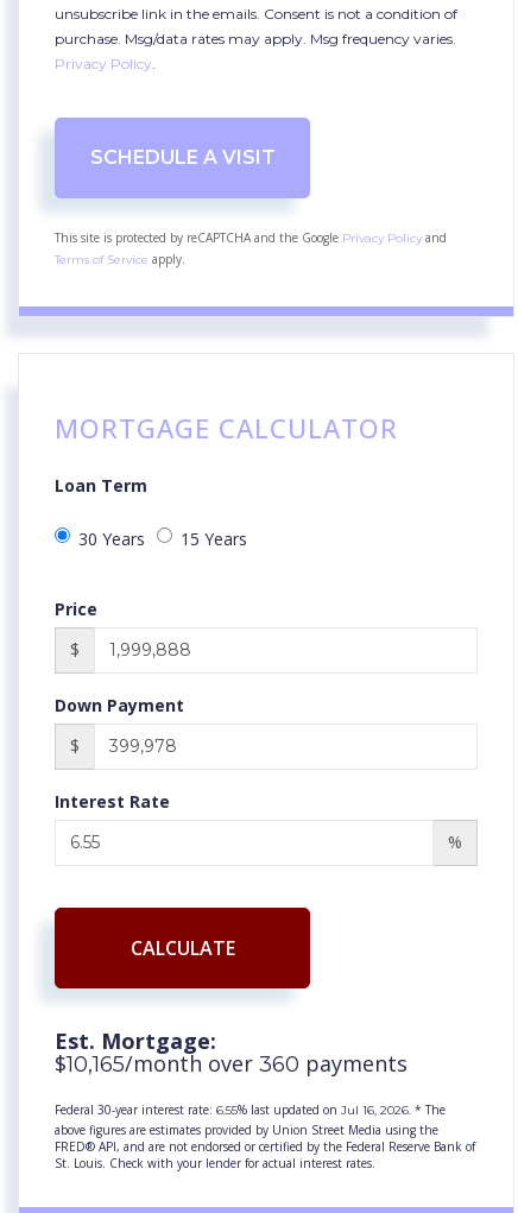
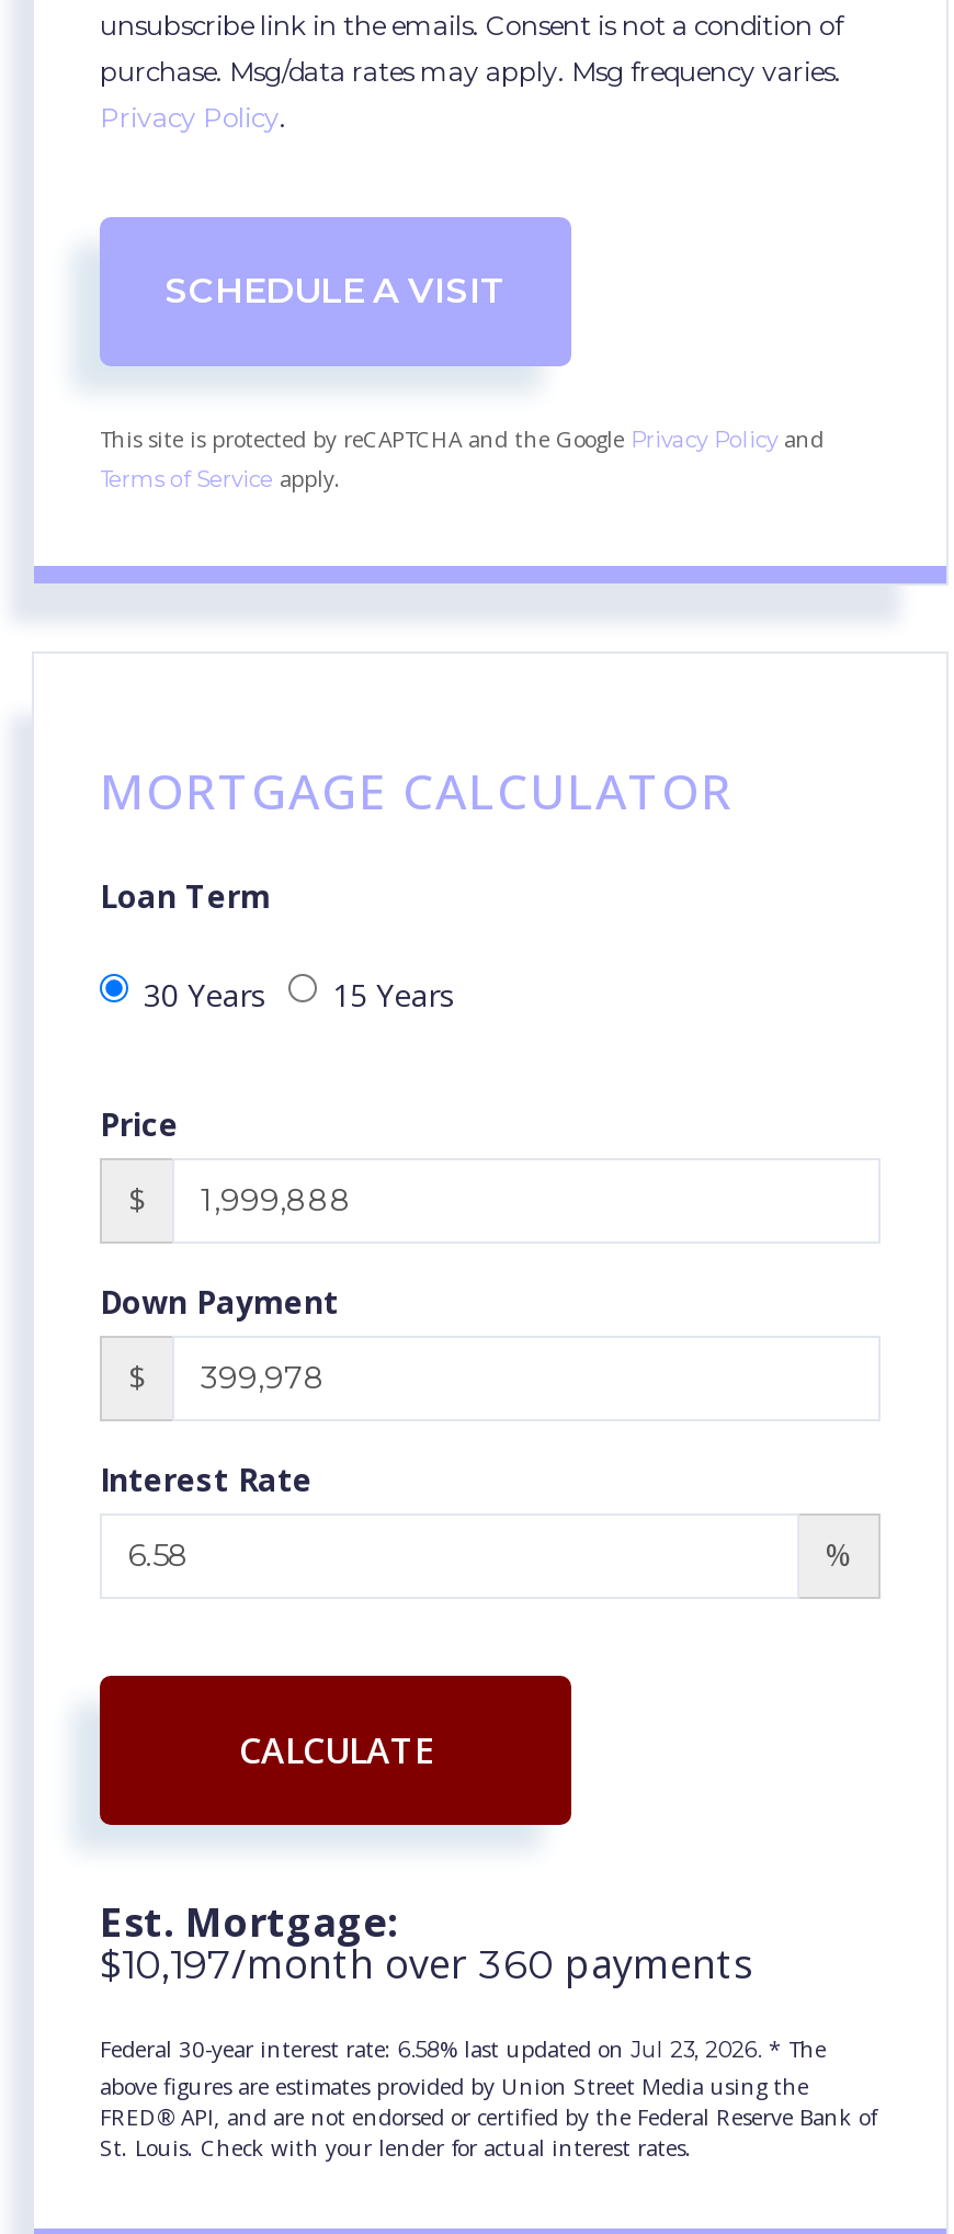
- $10,165/month over 360 payments
+ $10,197/month over 360 payments

- Federal 30-year interest rate: 6.55% last updated on Jul 16, 2026. * The
+ Federal 30-year interest rate: 6.58% last updated on Jul 23, 2026. * The
